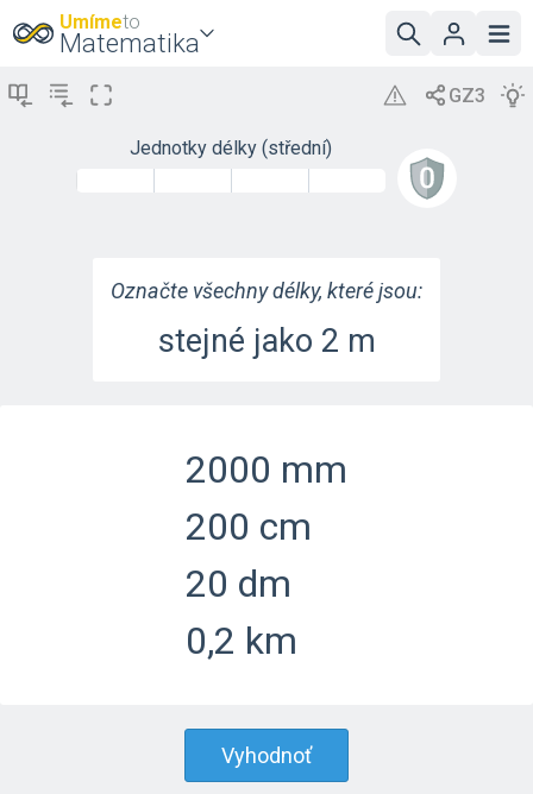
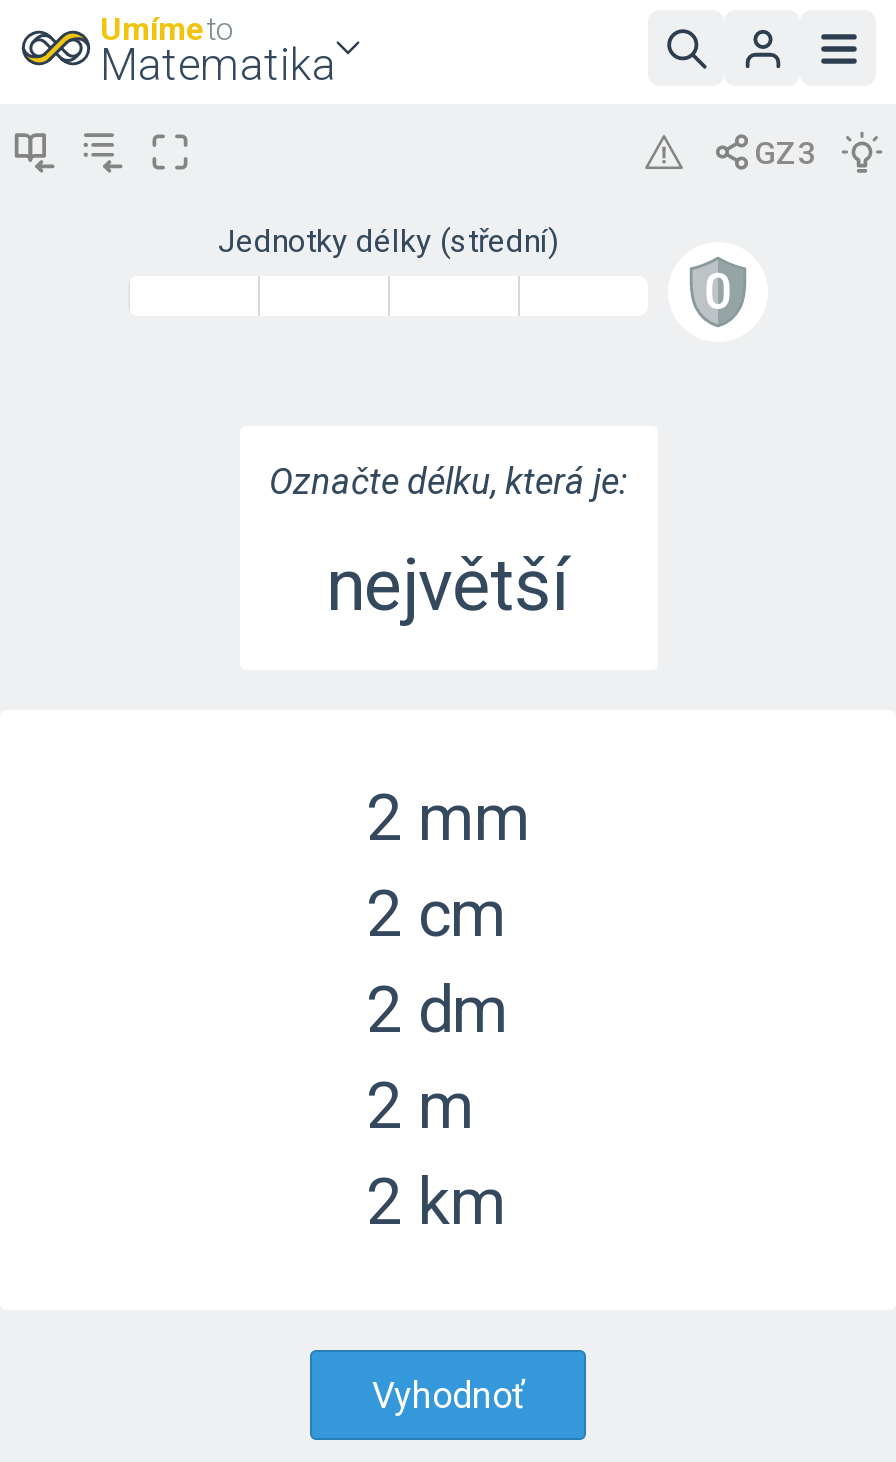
- Označte všechny délky, které jsou:
+ Označte délku, která je:

- stejné jako 2 m
+ největší

- 2000 mm
- 200 cm
- 20 dm
- 0,2 km
+ 2 mm
+ 2 cm
+ 2 dm
+ 2 m
+ 2 km
